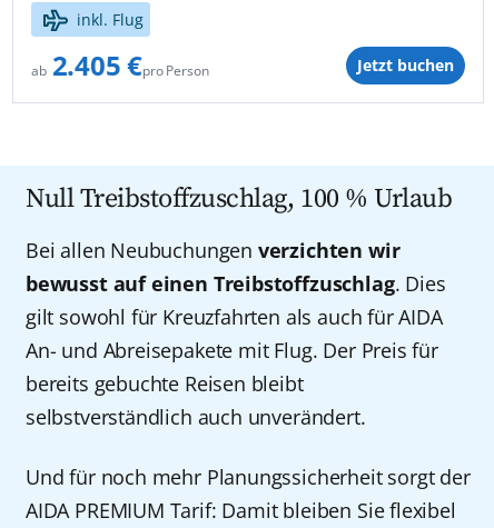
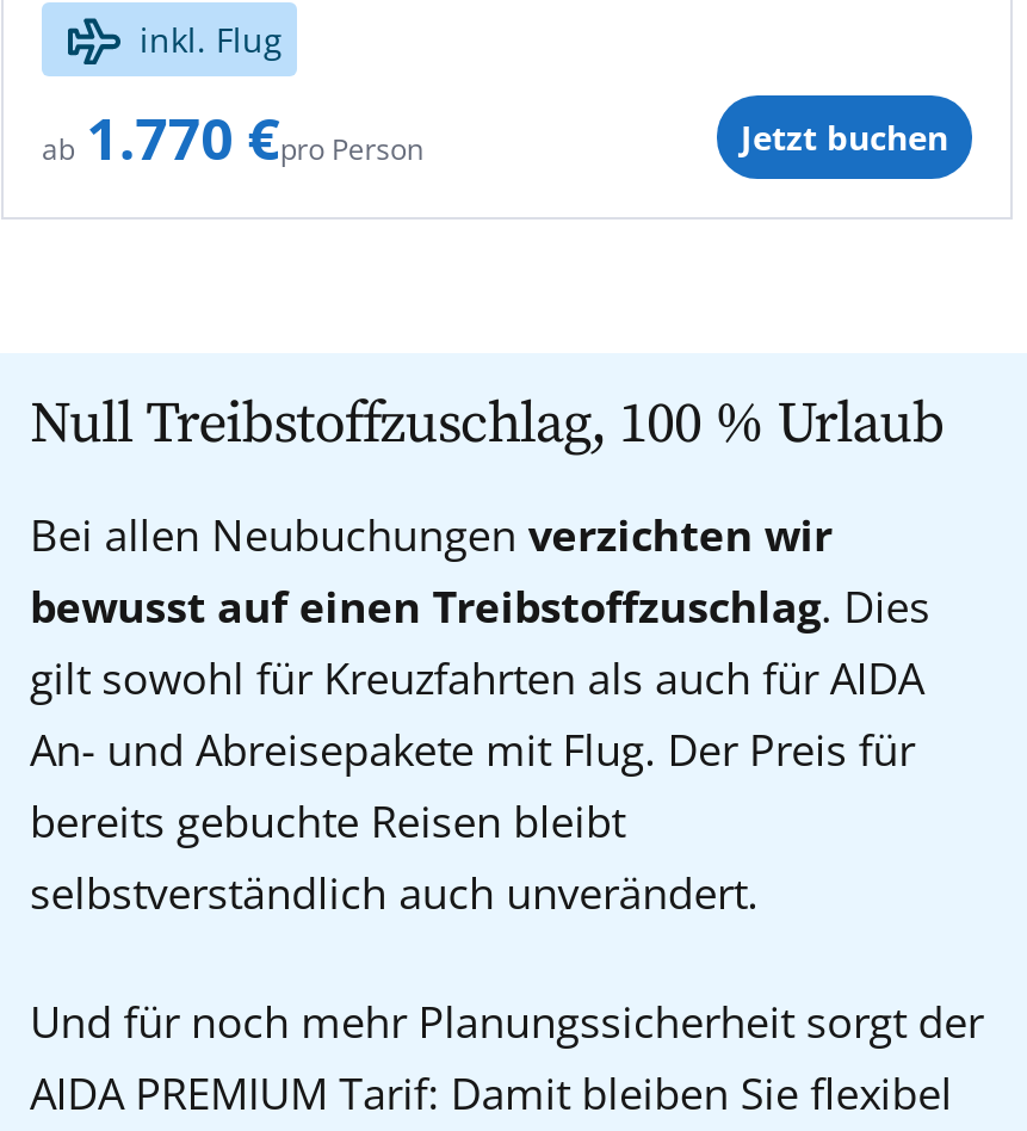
- ab 2.405 €pro Person
+ ab 1.770 €pro Person
